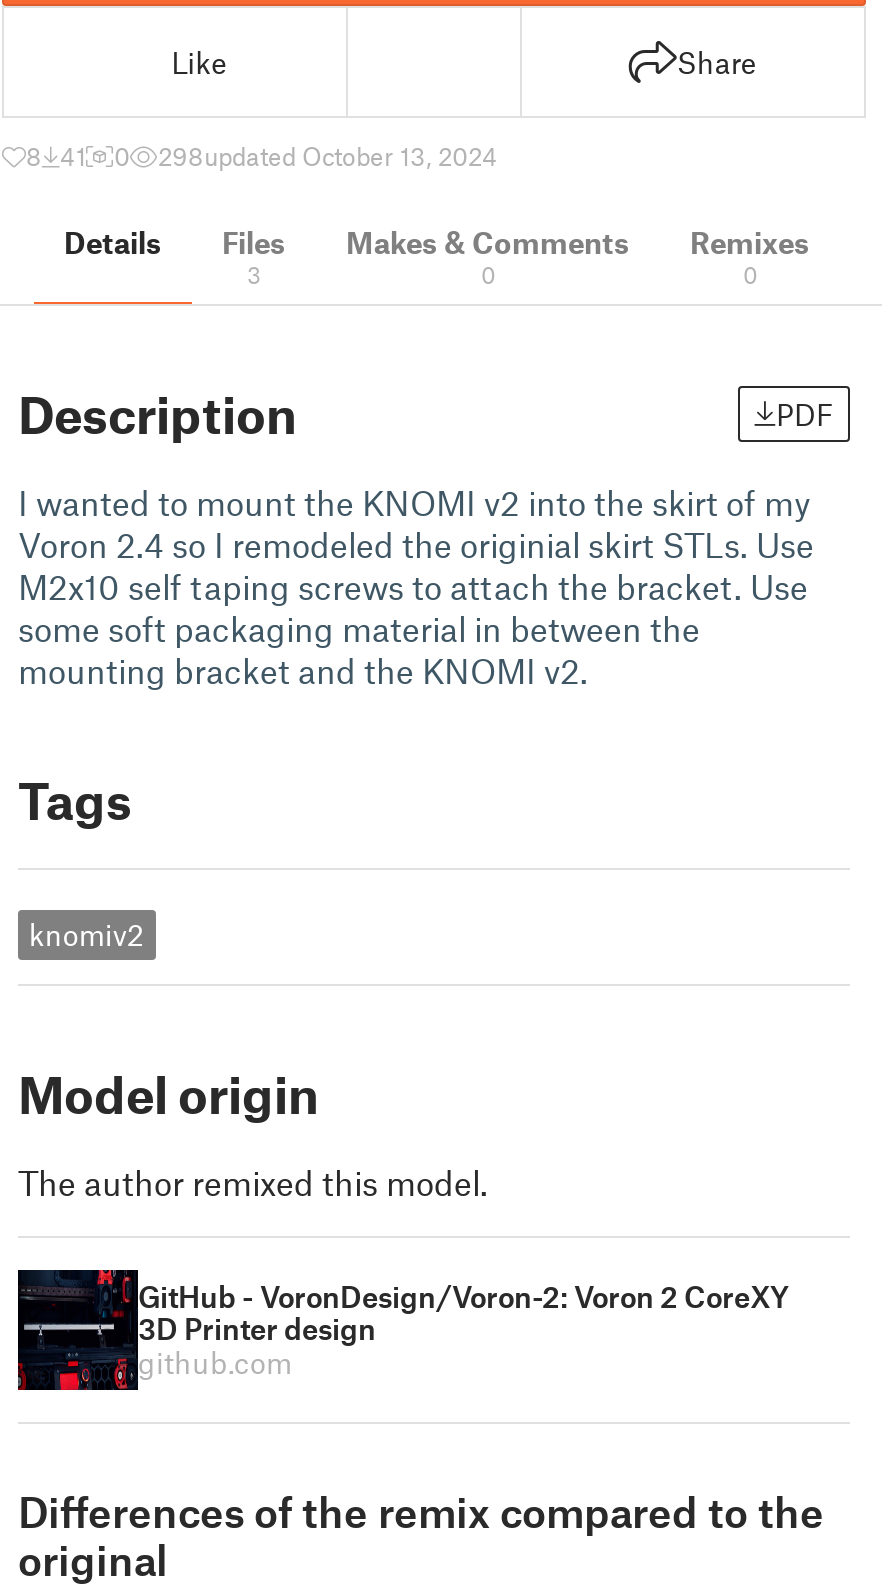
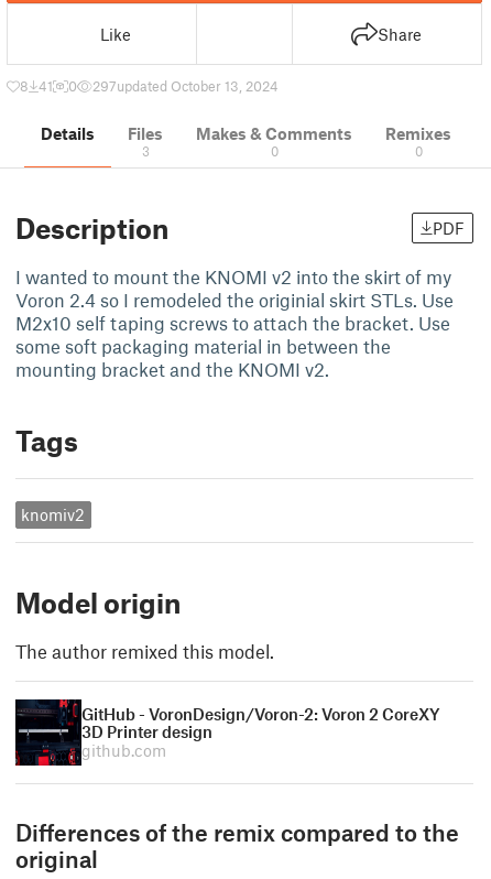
- 298updated October 13, 2024
+ 297updated October 13, 2024
